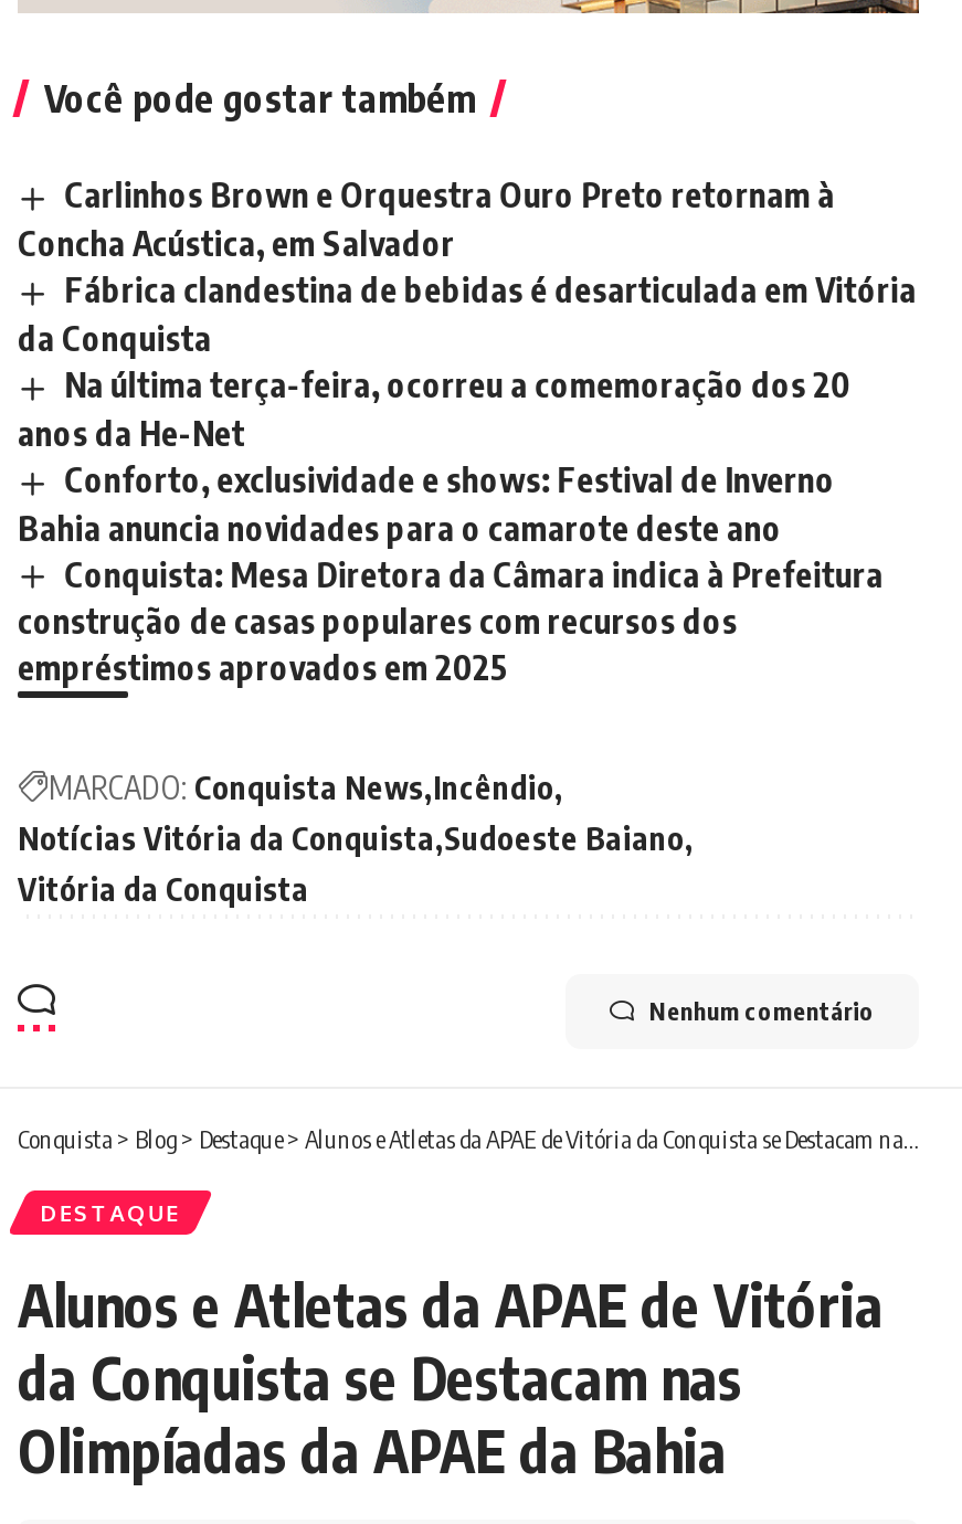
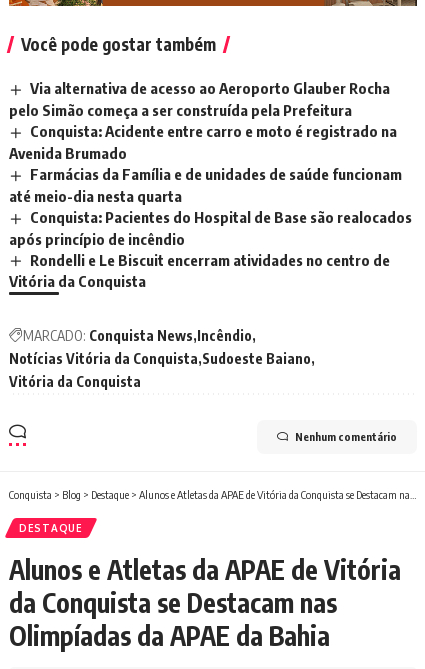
- Carlinhos Brown e Orquestra Ouro Preto retornam à
- Concha Acústica, em Salvador
- Fábrica clandestina de bebidas é desarticulada em Vitória
- da Conquista
- Na última terça-feira, ocorreu a comemoração dos 20
- anos da He-Net
- Conforto, exclusividade e shows: Festival de Inverno
- Bahia anuncia novidades para o camarote deste ano
- Conquista: Mesa Diretora da Câmara indica à Prefeitura
- construção de casas populares com recursos dos
- empréstimos aprovados em 2025
+ Via alternativa de acesso ao Aeroporto Glauber Rocha
+ pelo Simão começa a ser construída pela Prefeitura
+ Conquista: Acidente entre carro e moto é registrado na
+ Avenida Brumado
+ Farmácias da Família e de unidades de saúde funcionam
+ até meio-dia nesta quarta
+ Conquista: Pacientes do Hospital de Base são realocados
+ após princípio de incêndio
+ Rondelli e Le Biscuit encerram atividades no centro de
+ Vitória da Conquista
